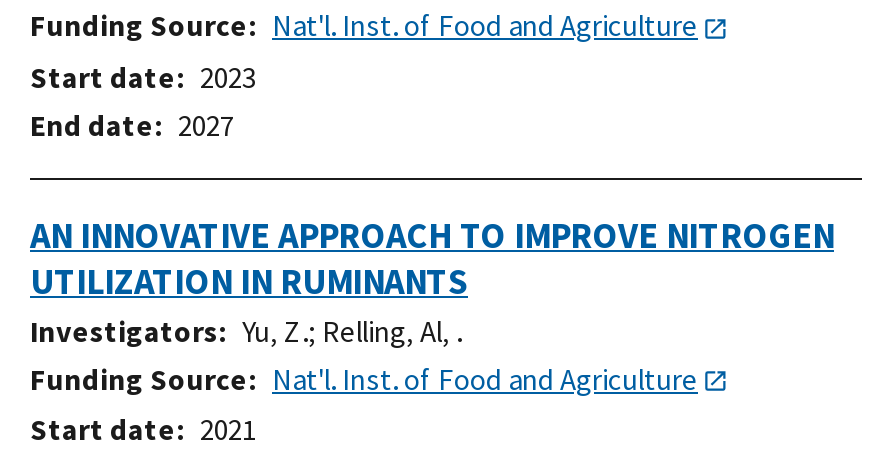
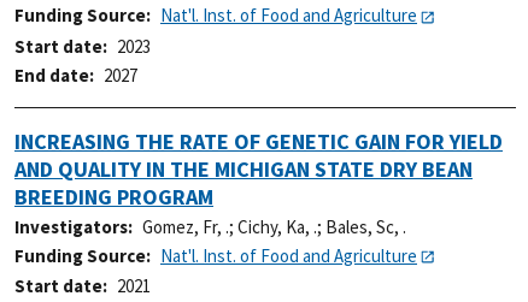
- AN INNOVATIVE APPROACH TO IMPROVE NITROGEN
- UTILIZATION IN RUMINANTS
+ INCREASING THE RATE OF GENETIC GAIN FOR YIELD
+ AND QUALITY IN THE MICHIGAN STATE DRY BEAN
+ BREEDING PROGRAM

- Yu, Z.; Relling, Al, .
+ Gomez, Fr, .; Cichy, Ka, .; Bales, Sc, .
